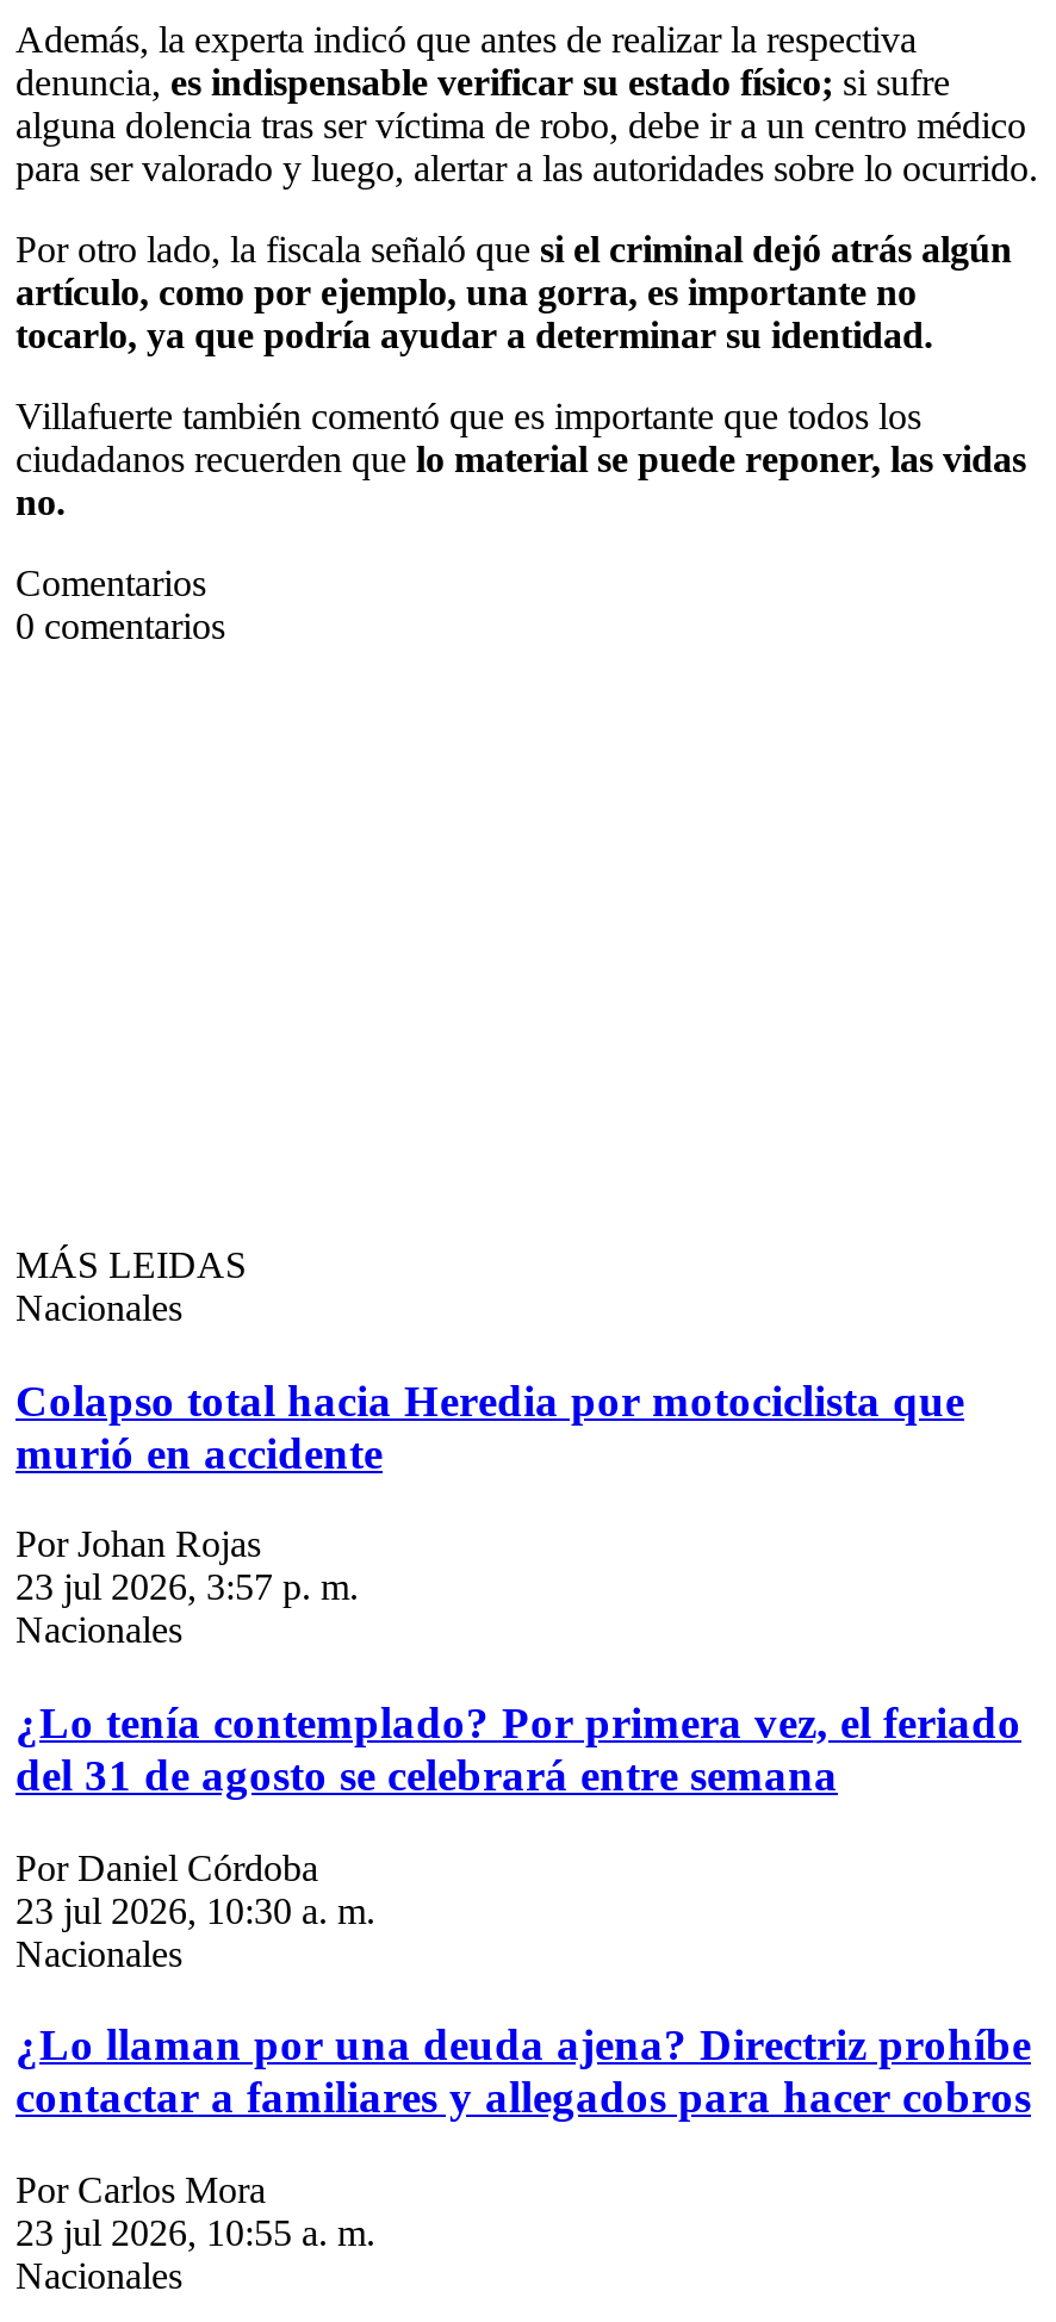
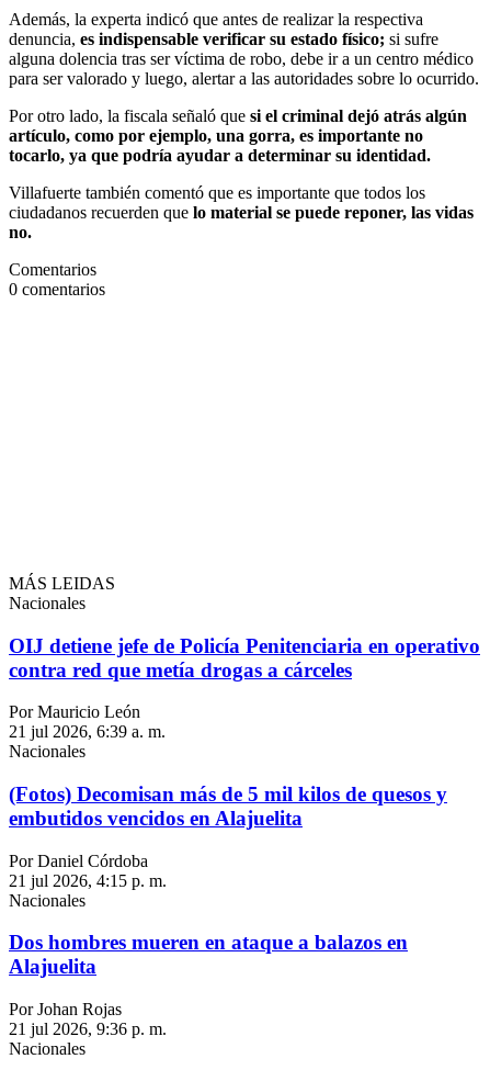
- Colapso total hacia Heredia por motociclista que
- murió en accidente
+ OIJ detiene jefe de Policía Penitenciaria en operativo
+ contra red que metía drogas a cárceles

moved down: Por Johan Rojas

- 23 jul 2026, 3:57 p. m.
+ Por Mauricio León
+ 21 jul 2026, 6:39 a. m.

- ¿Lo tenía contemplado? Por primera vez, el feriado
- del 31 de agosto se celebrará entre semana
+ (Fotos) Decomisan más de 5 mil kilos de quesos y
+ embutidos vencidos en Alajuelita

- 23 jul 2026, 10:30 a. m.
+ 21 jul 2026, 4:15 p. m.

- ¿Lo llaman por una deuda ajena? Directriz prohíbe
- contactar a familiares y allegados para hacer cobros
+ Dos hombres mueren en ataque a balazos en
+ Alajuelita

- Por Carlos Mora
- 23 jul 2026, 10:55 a. m.
+ 21 jul 2026, 9:36 p. m.
